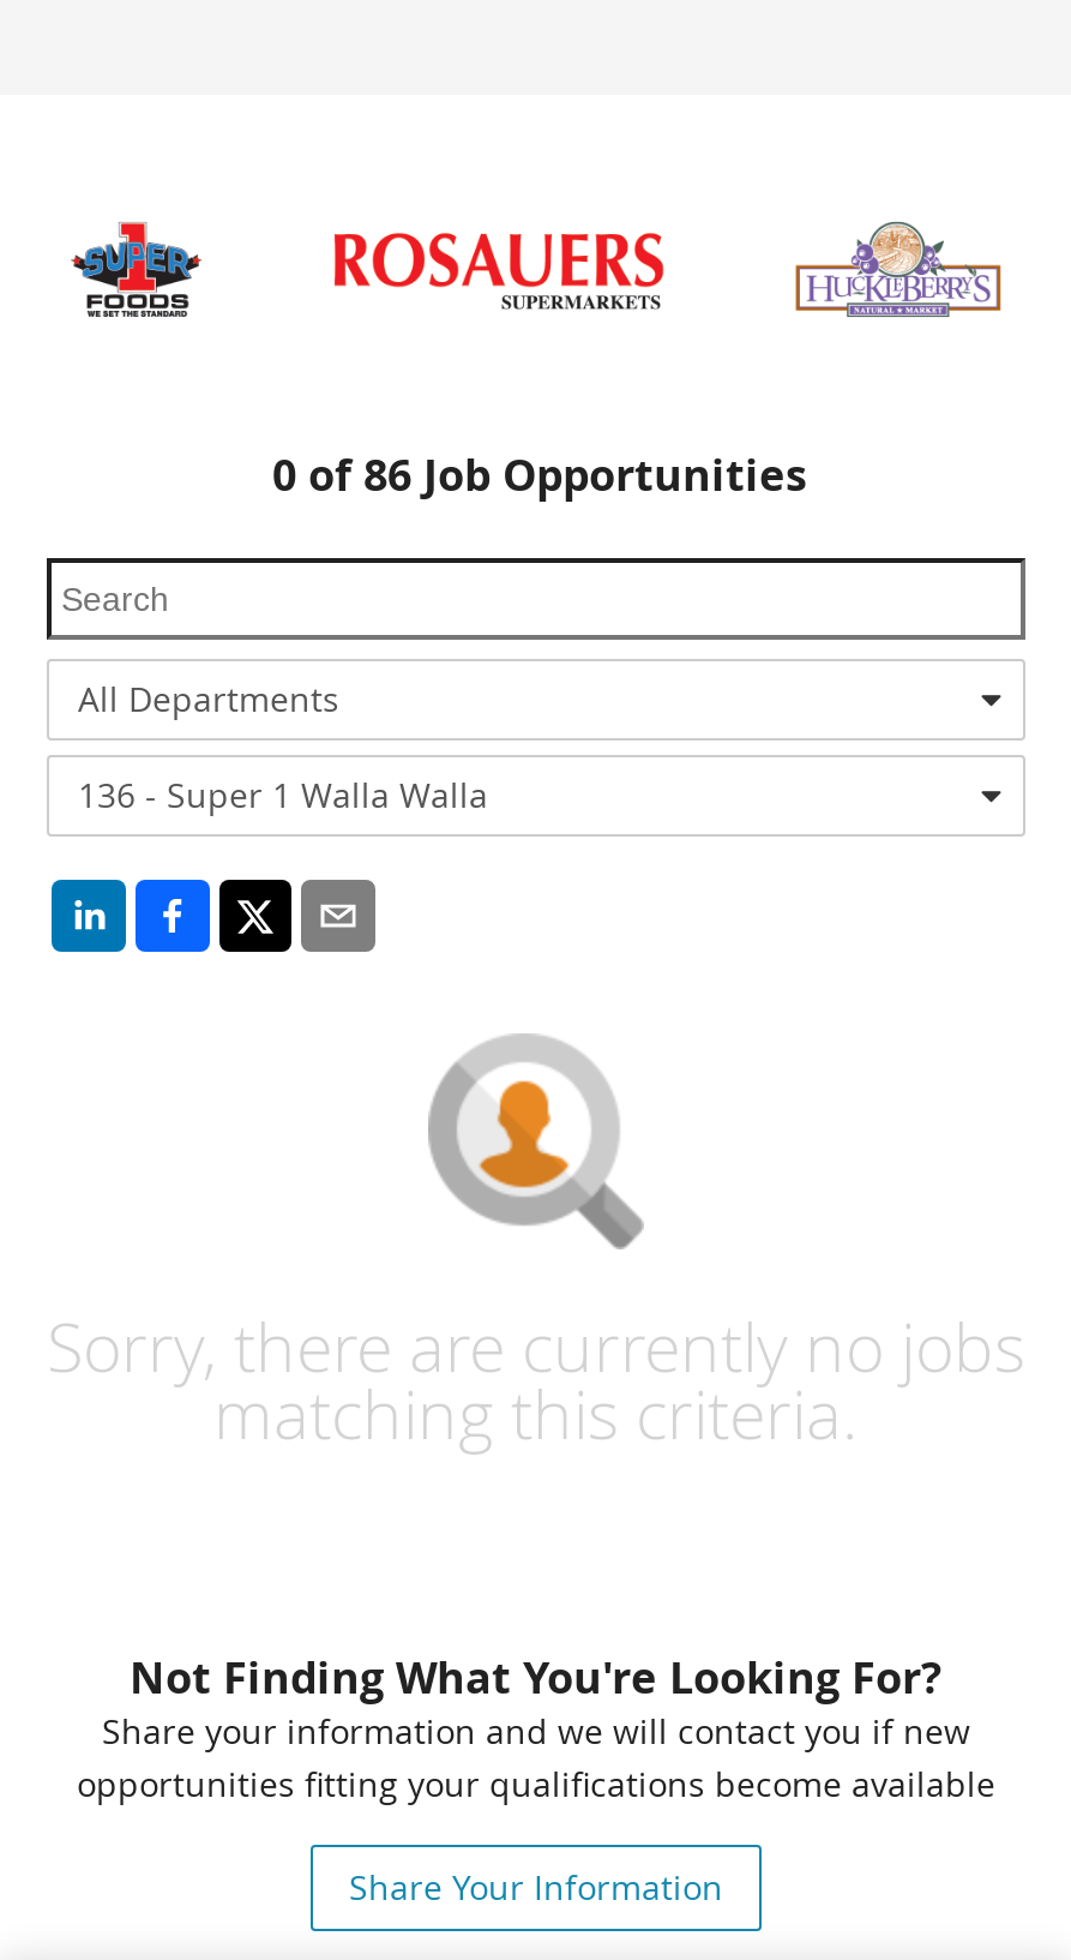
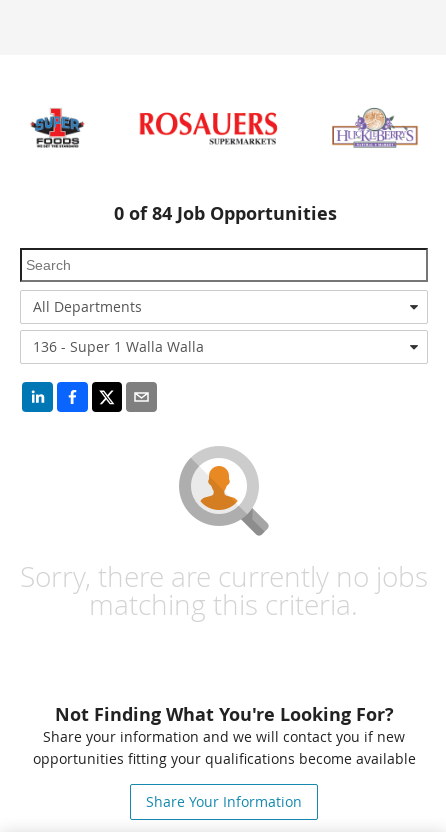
- 0 of 86 Job Opportunities
+ 0 of 84 Job Opportunities
